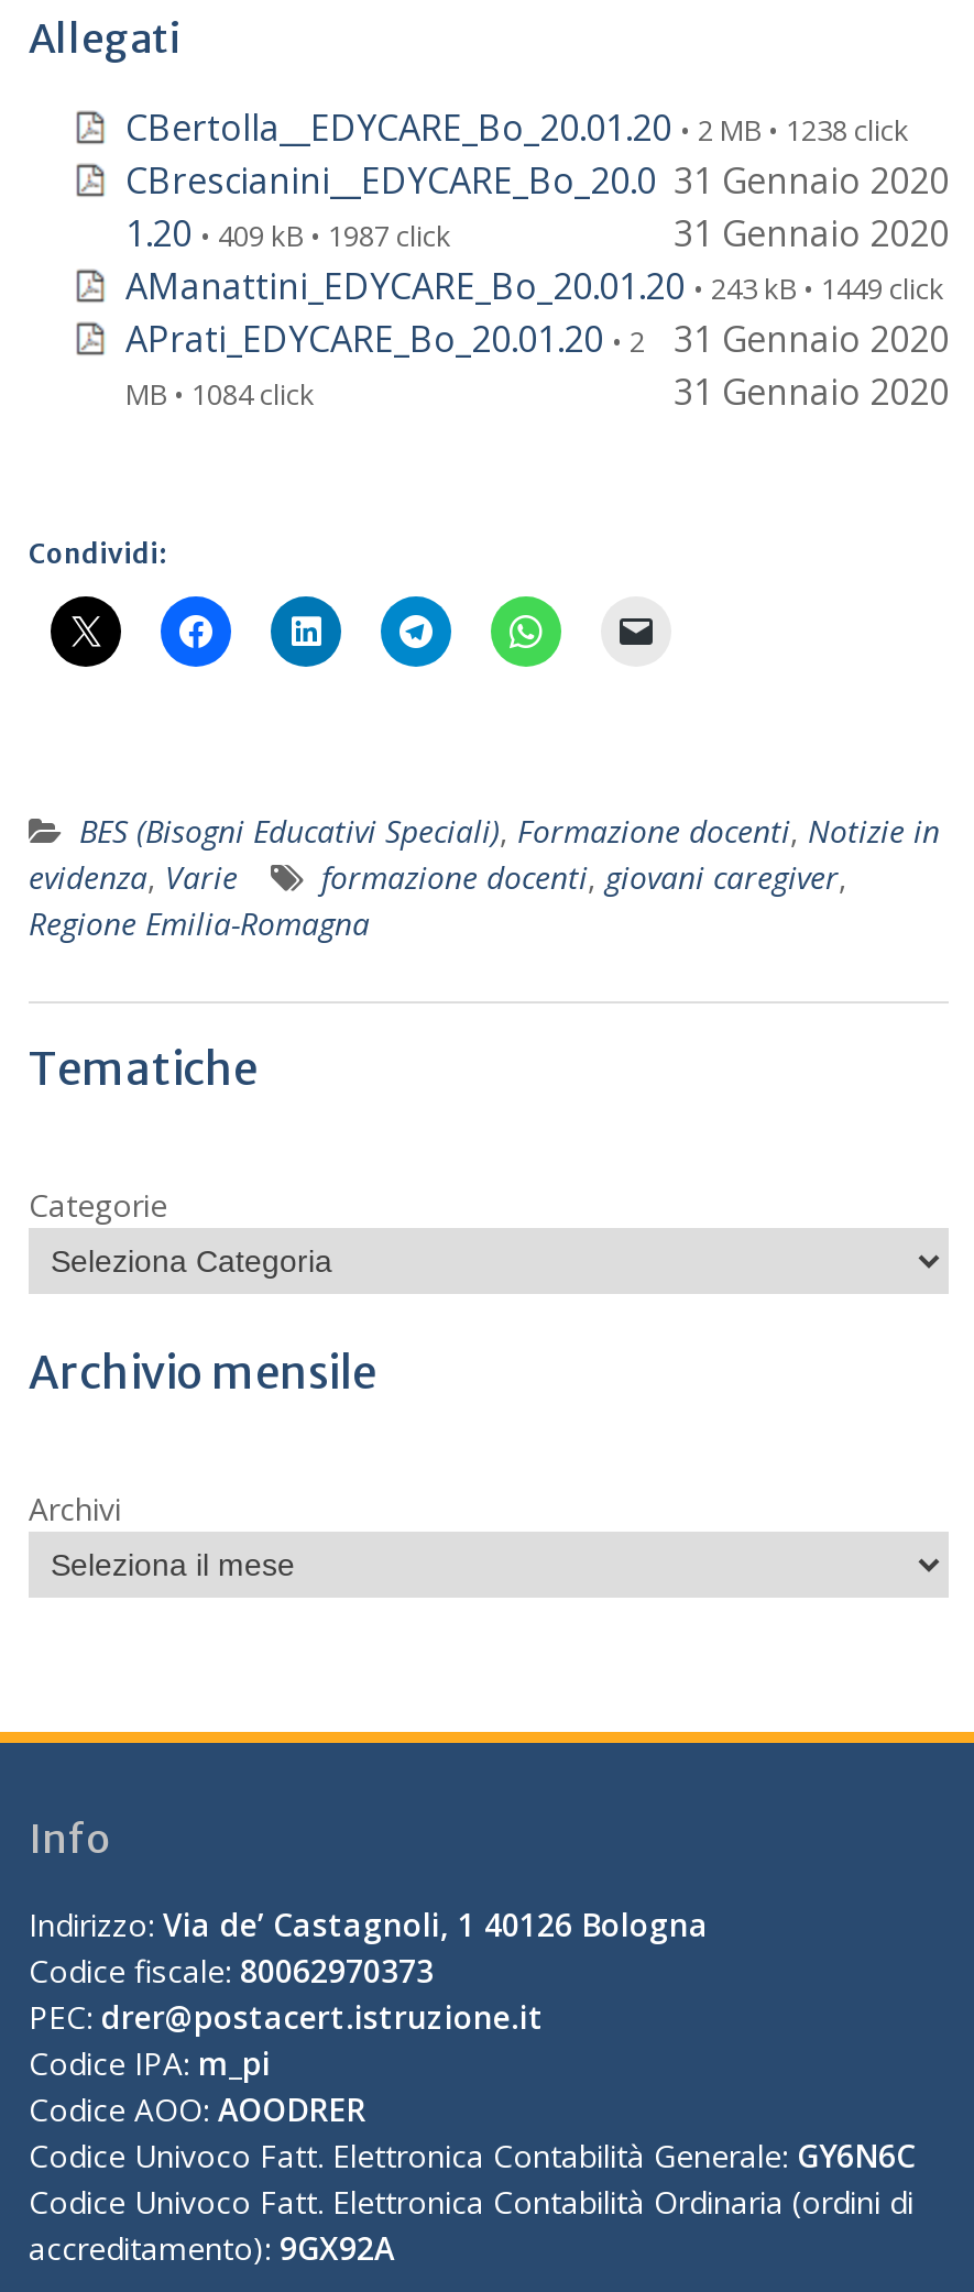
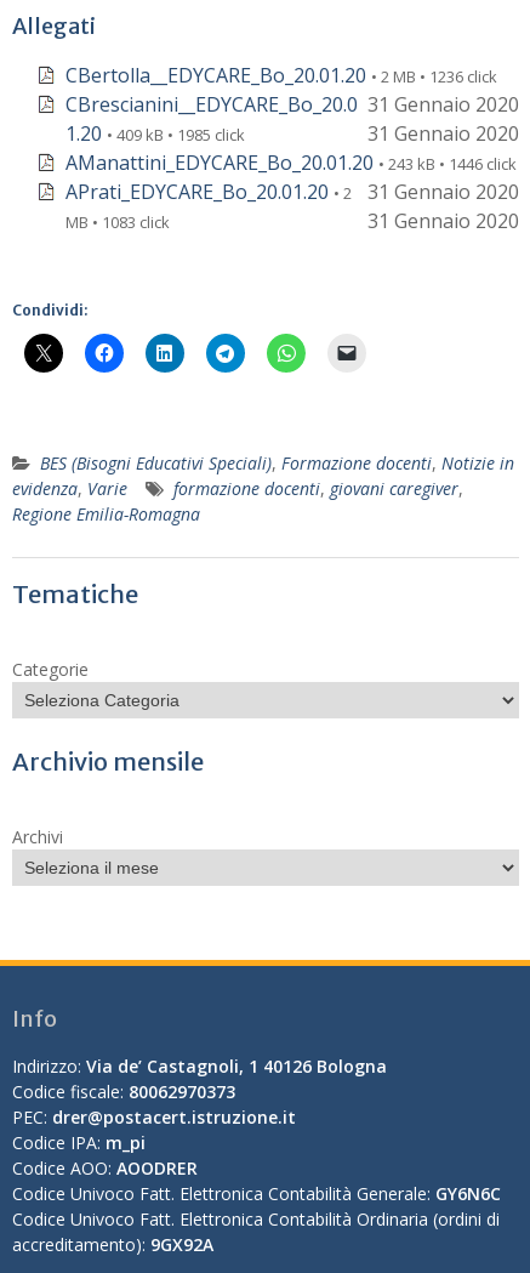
- CBertolla__EDYCARE_Bo_20.01.20 • 2 MB • 1238 click
+ CBertolla__EDYCARE_Bo_20.01.20 • 2 MB • 1236 click

- 1.20 • 409 kB • 1987 click
+ 1.20 • 409 kB • 1985 click

- AManattini_EDYCARE_Bo_20.01.20 • 243 kB • 1449 click
+ AManattini_EDYCARE_Bo_20.01.20 • 243 kB • 1446 click

- MB • 1084 click
+ MB • 1083 click
